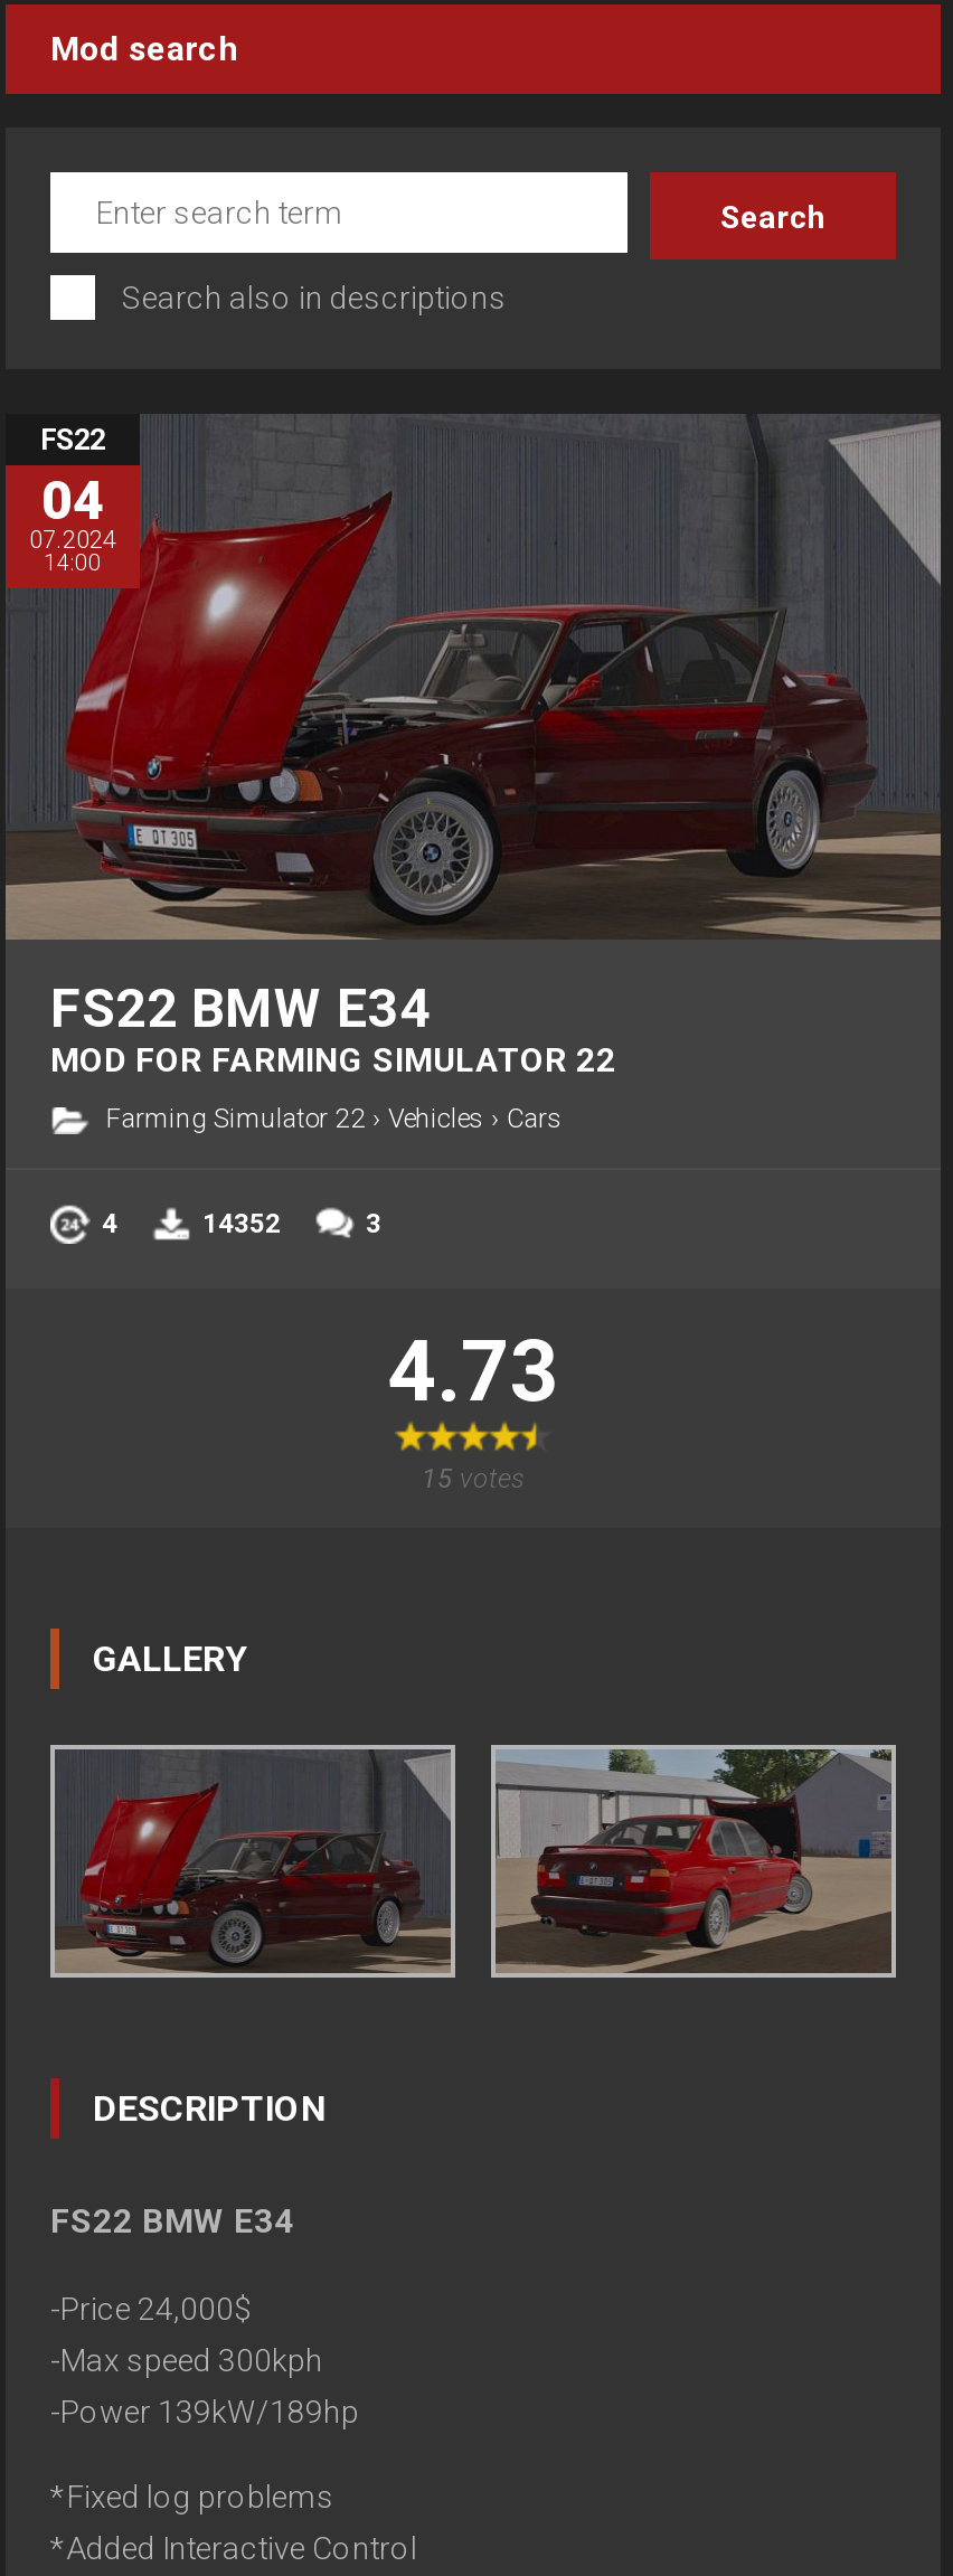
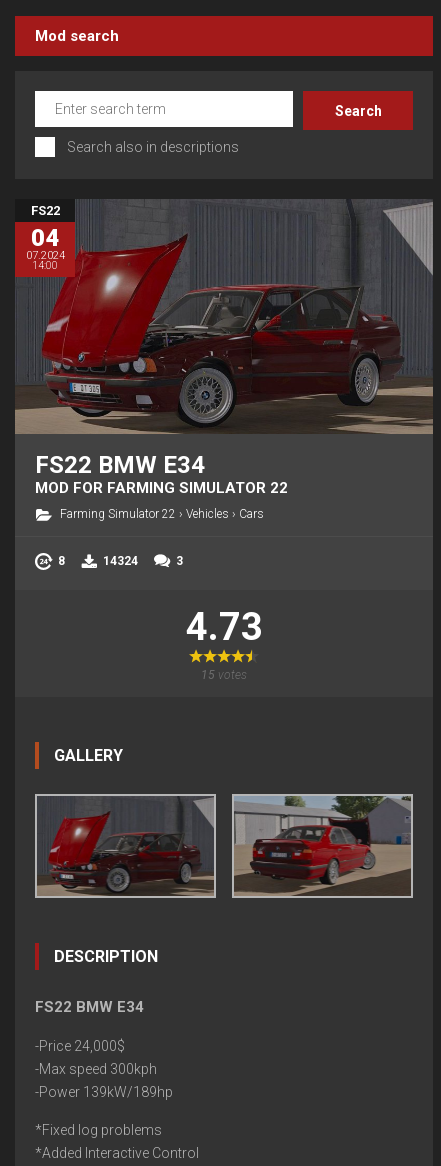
- 4
+ 8

- 14352
+ 14324
